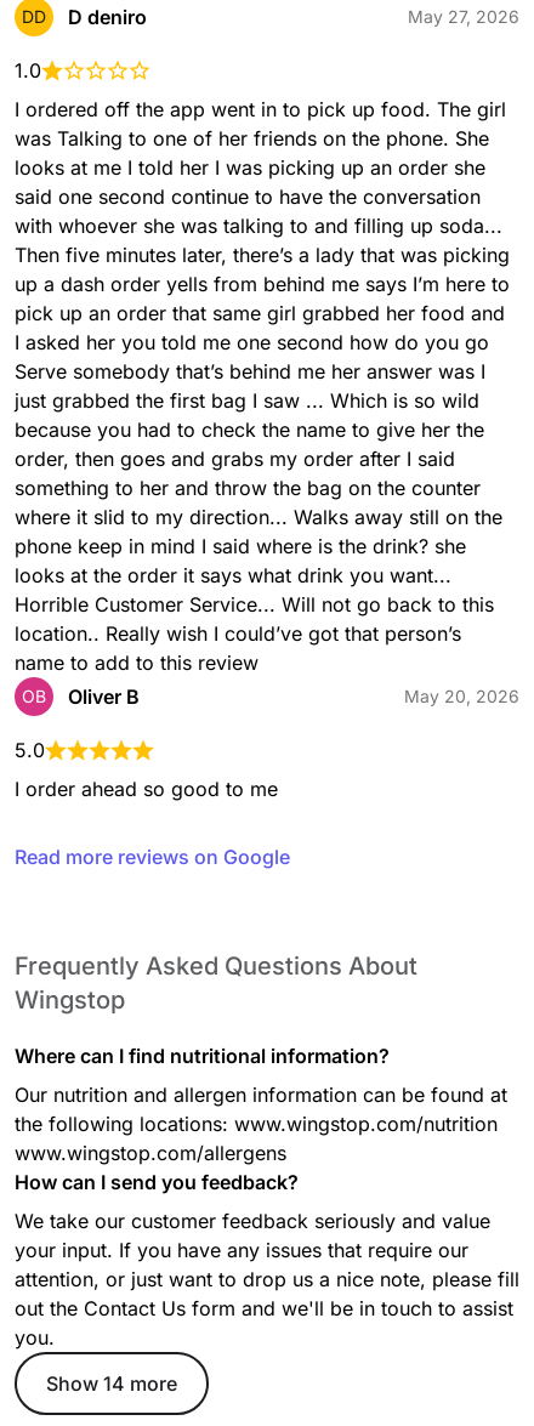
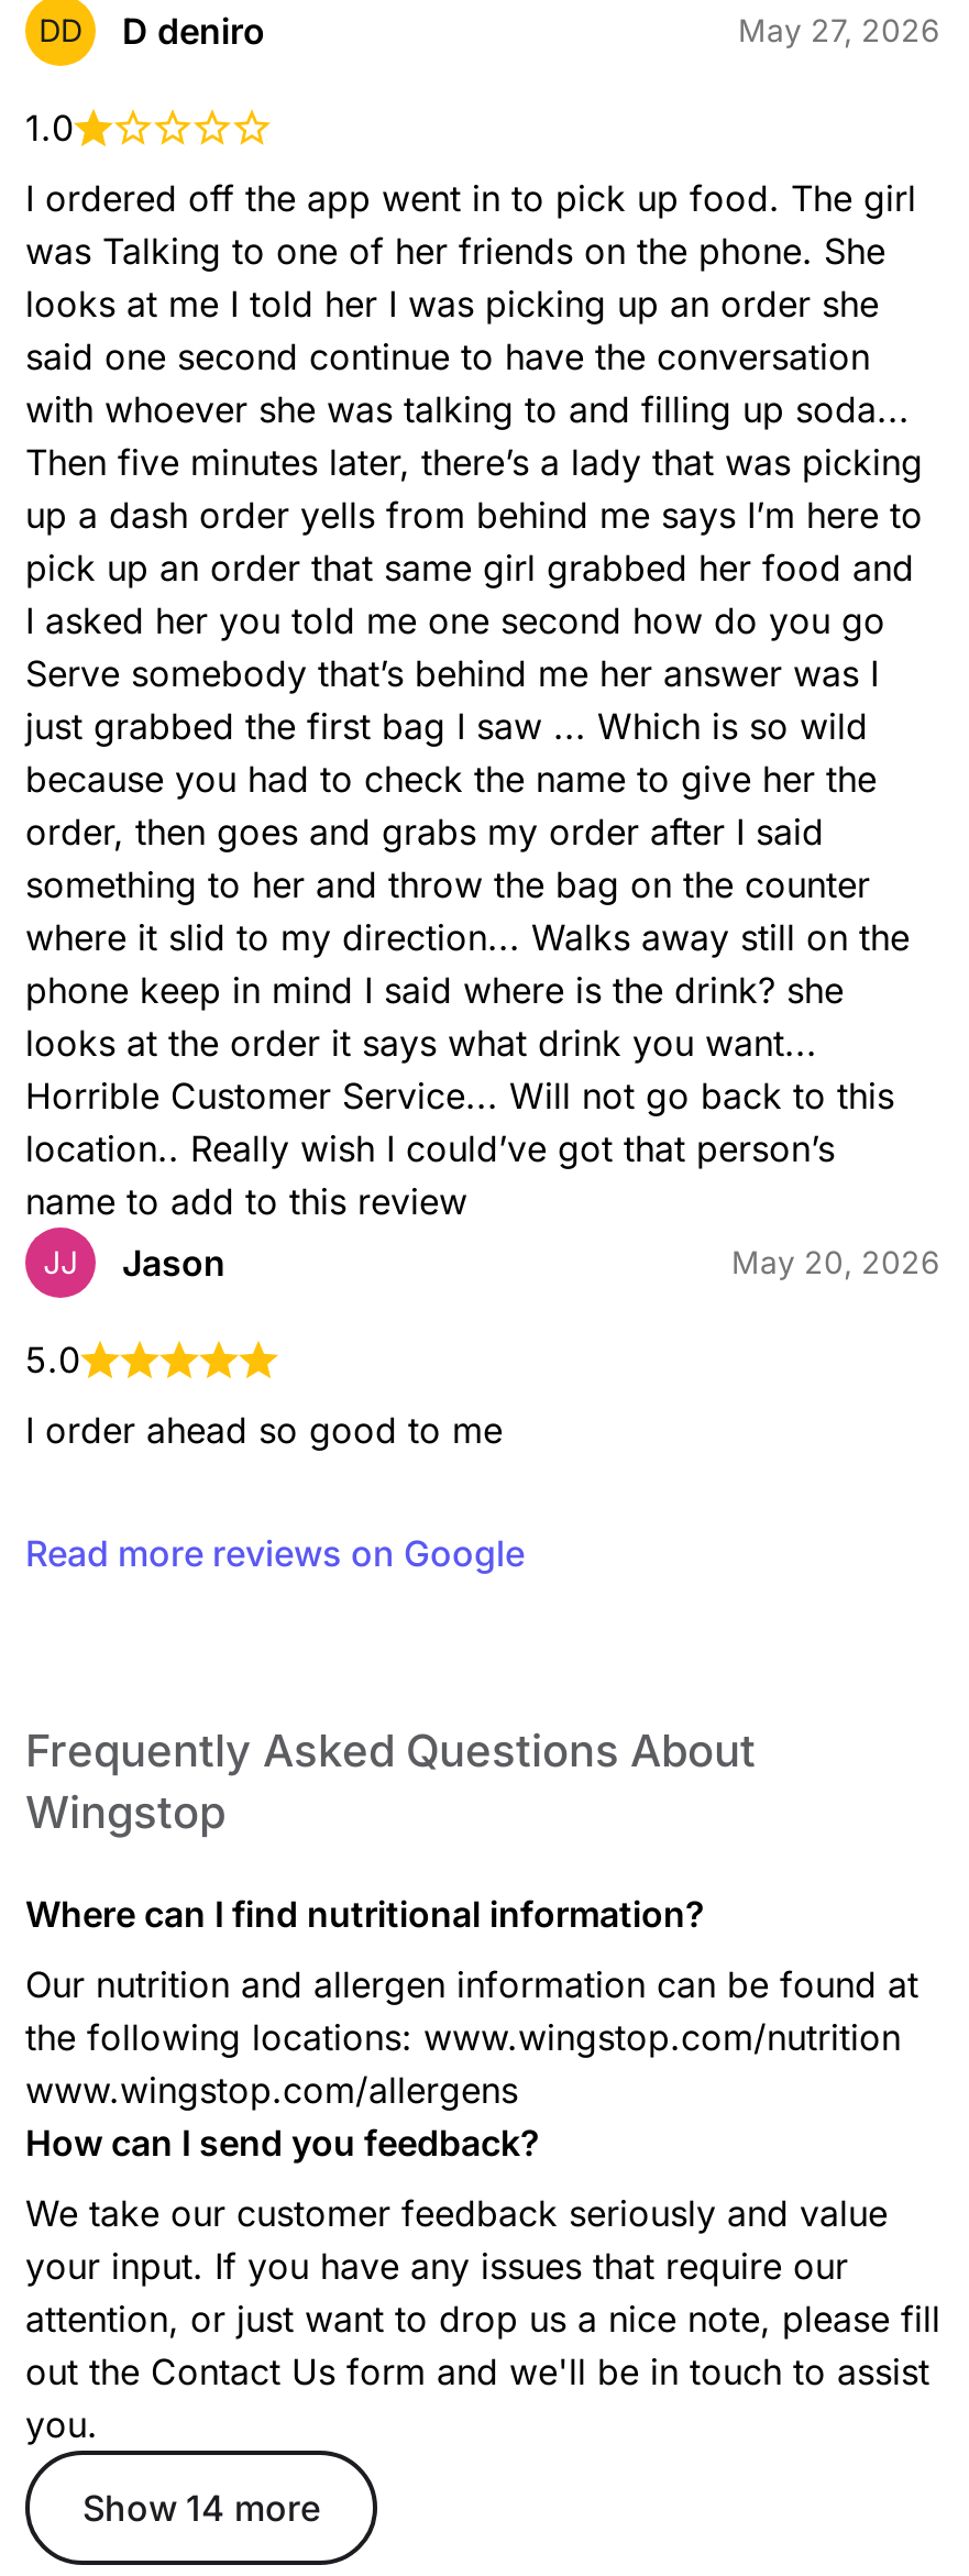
- OB
- Oliver B
+ JJ
+ Jason
